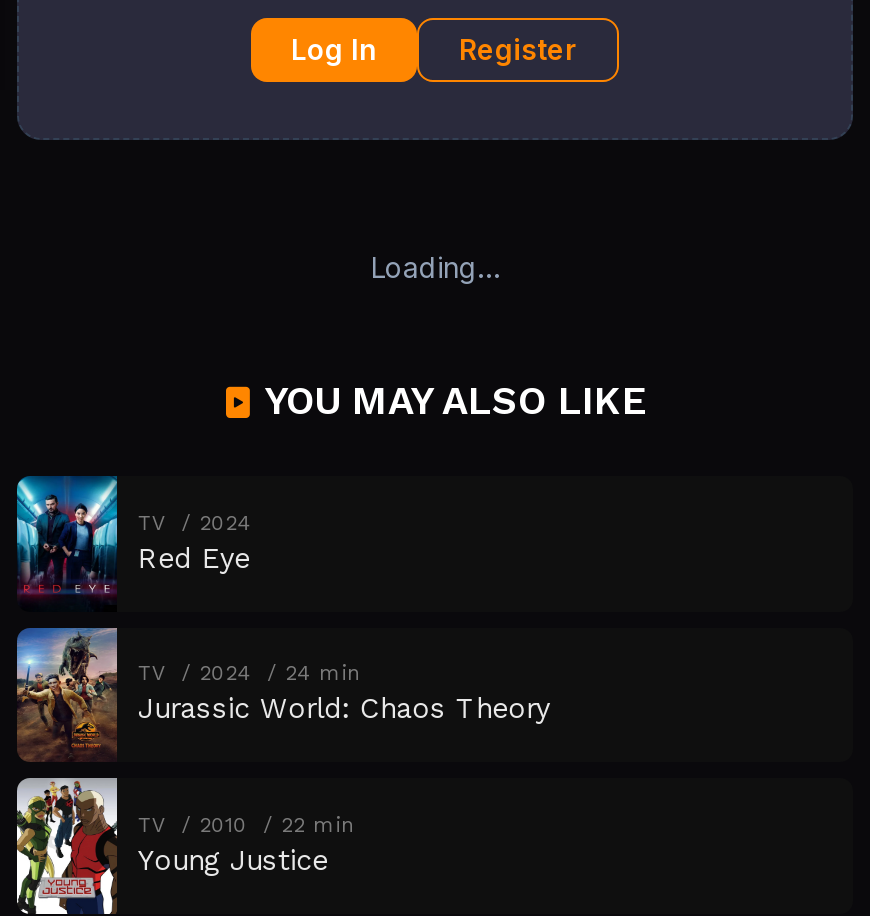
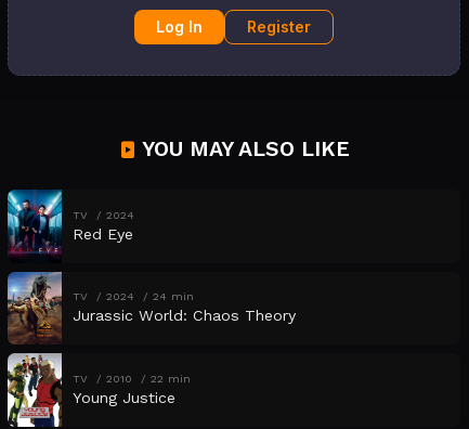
- Loading…
